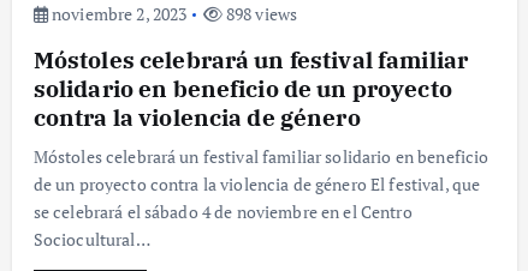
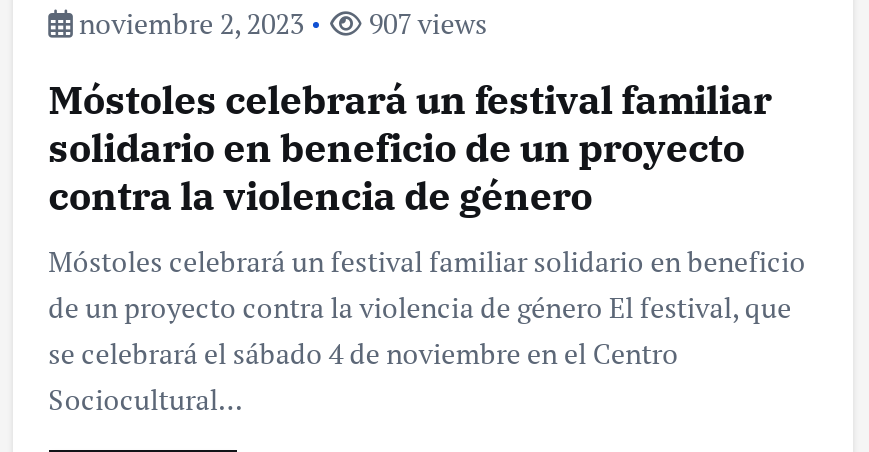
- noviembre 2, 2023 898 views
+ noviembre 2, 2023 907 views
